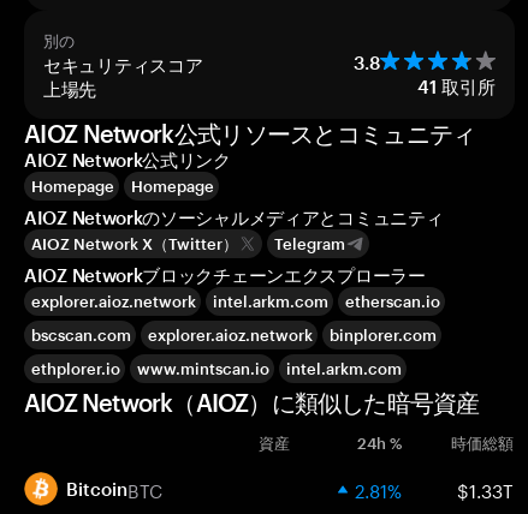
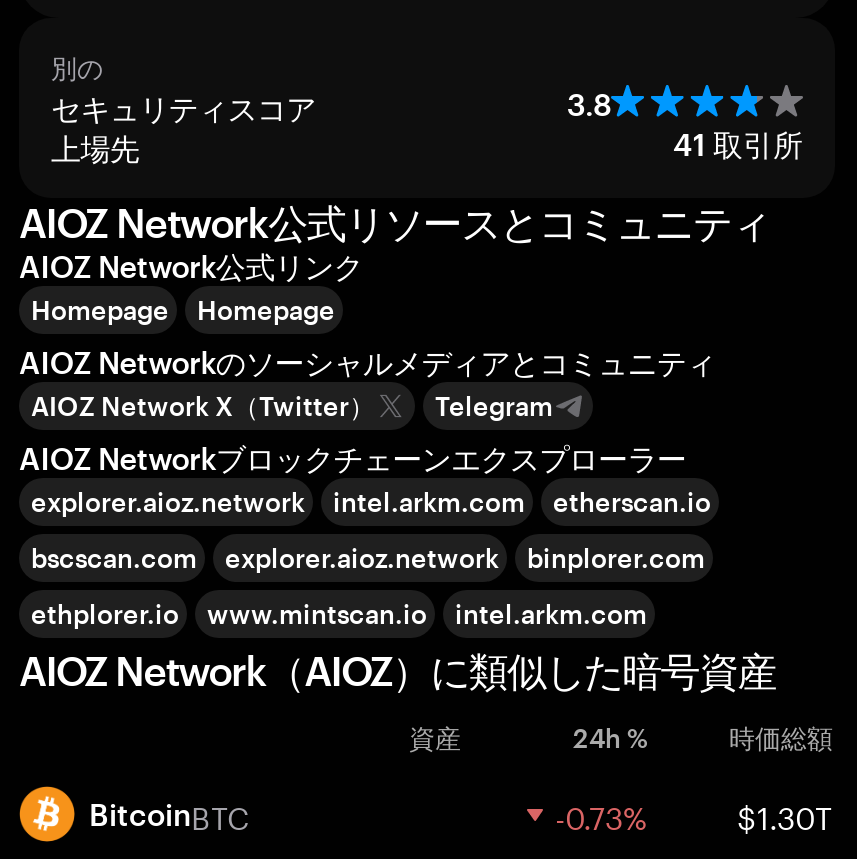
- 2.81%
- $1.33T
+ -0.73%
+ $1.30T
